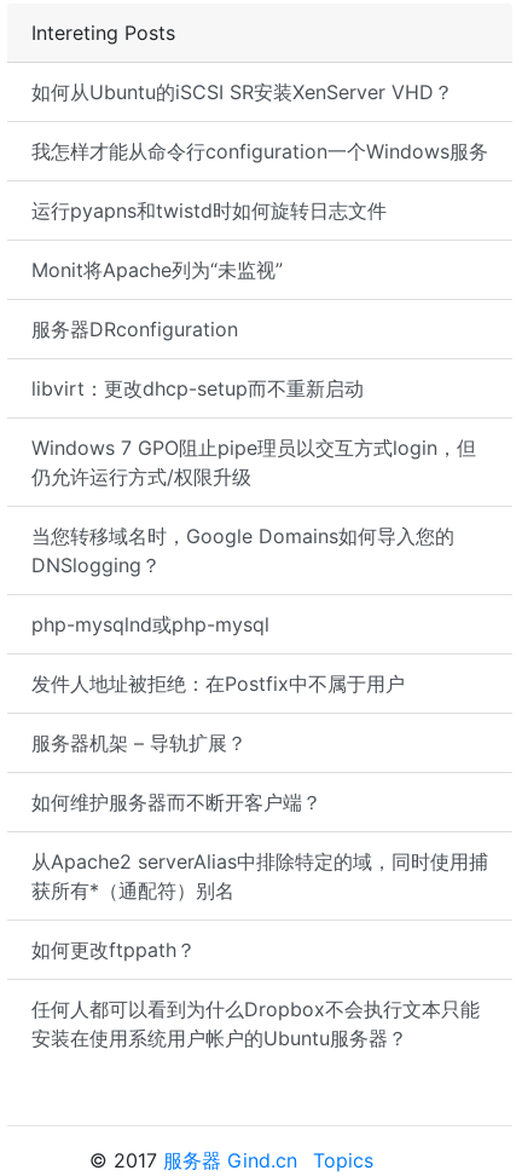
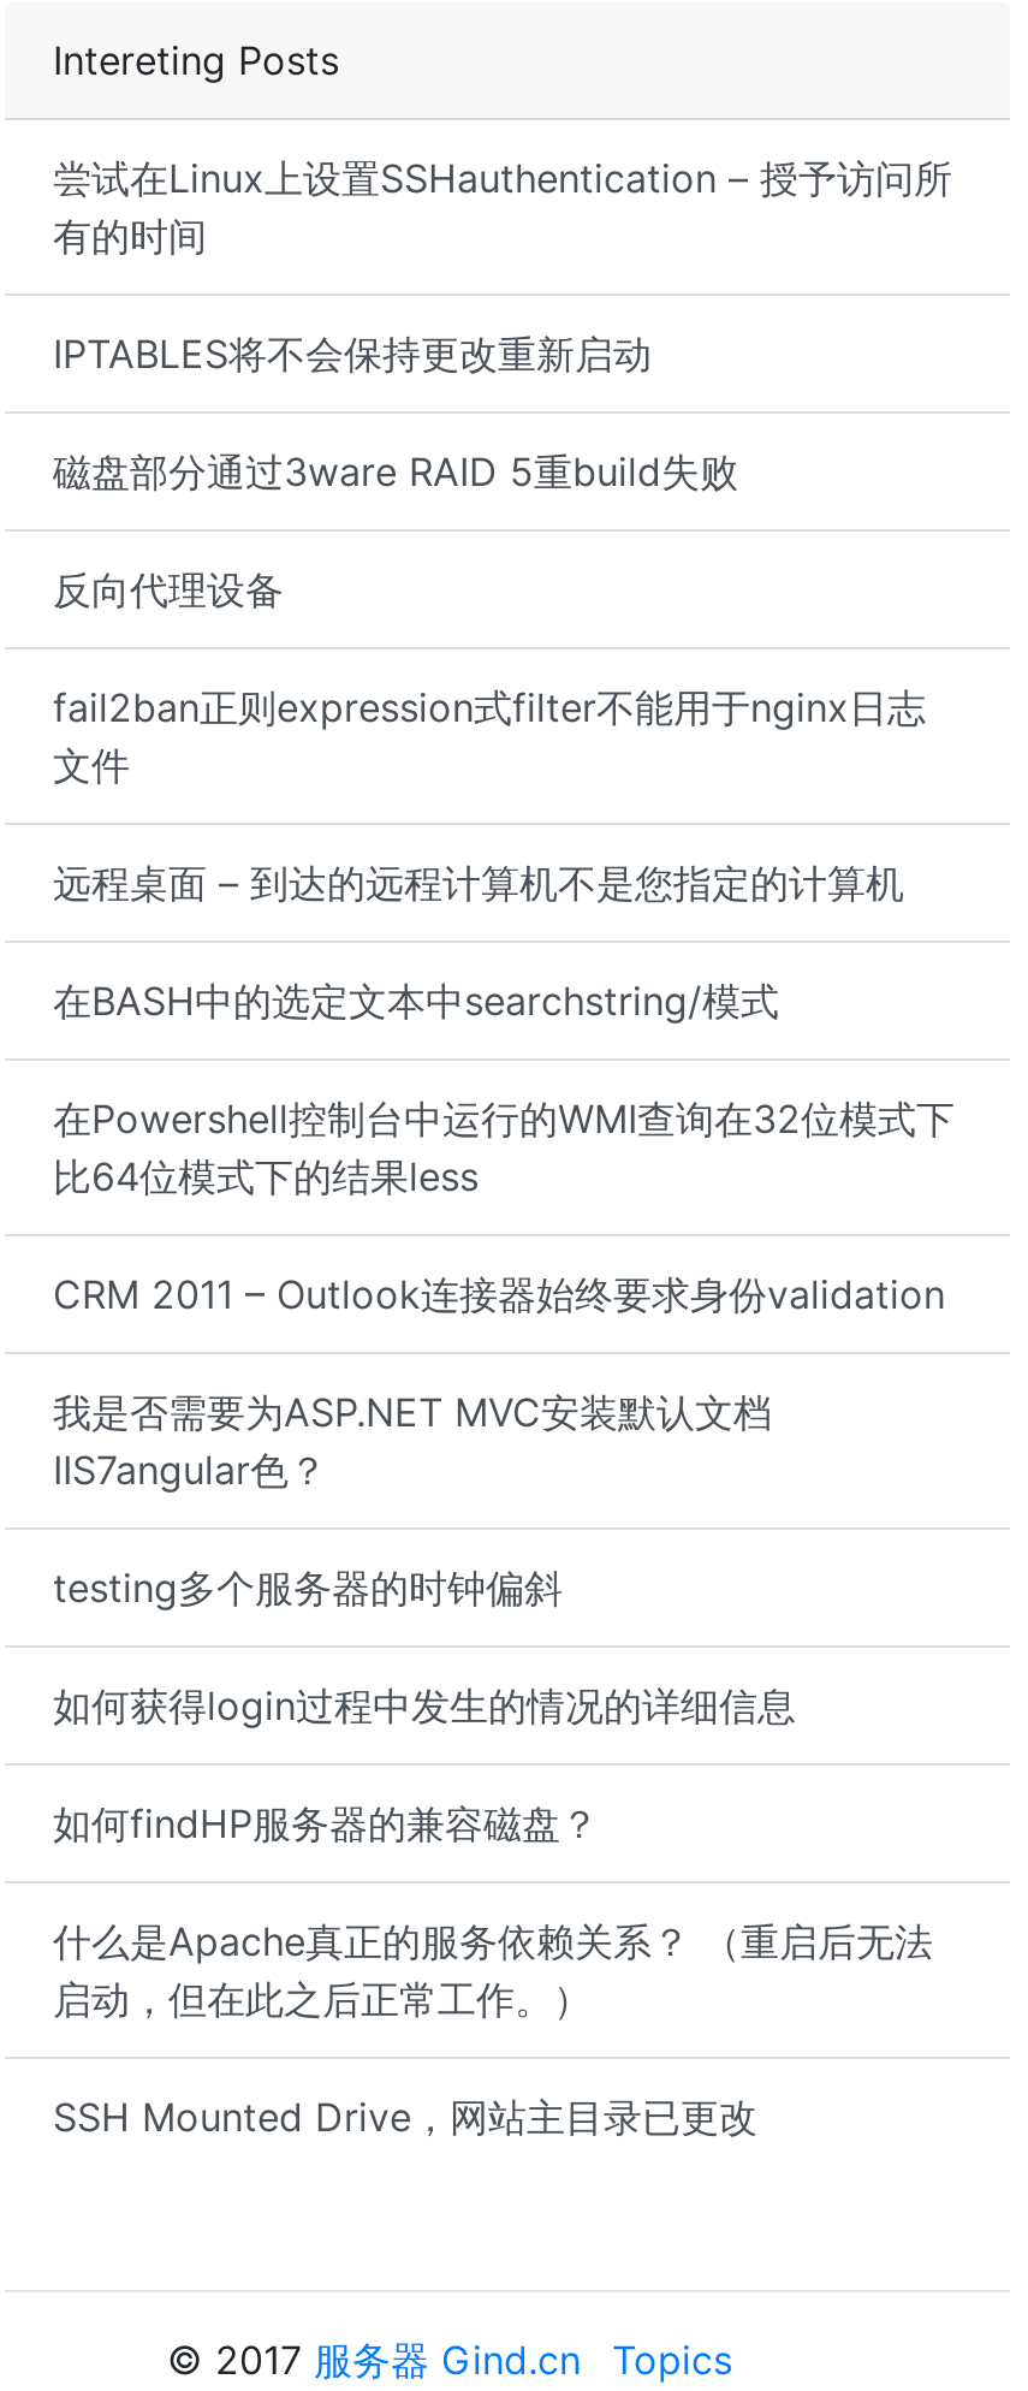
- 如何从Ubuntu的iSCSI SR安装XenServer VHD？
+ 尝试在Linux上设置SSHauthentication – 授予访问所
+ 有的时间

- 我怎样才能从命令行configuration一个Windows服务
+ IPTABLES将不会保持更改重新启动

- 运行pyapns和twistd时如何旋转日志文件
+ 磁盘部分通过3ware RAID 5重build失败

- Monit将Apache列为“未监视”
+ 反向代理设备

- 服务器DRconfiguration
+ fail2ban正则expression式filter不能用于nginx日志
+ 文件

- libvirt：更改dhcp-setup而不重新启动
+ 远程桌面 – 到达的远程计算机不是您指定的计算机

- Windows 7 GPO阻止pipe理员以交互方式login，但
- 仍允许运行方式/权限升级
+ 在BASH中的选定文本中searchstring/模式

- 当您转移域名时，Google Domains如何导入您的
- DNSlogging？
+ 在Powershell控制台中运行的WMI查询在32位模式下
+ 比64位模式下的结果less

- php-mysqlnd或php-mysql
+ CRM 2011 – Outlook连接器始终要求身份validation

- 发件人地址被拒绝：在Postfix中不属于用户
+ 我是否需要为ASP.NET MVC安装默认文档
+ IIS7angular色？

- 服务器机架 – 导轨扩展？
+ testing多个服务器的时钟偏斜

- 如何维护服务器而不断开客户端？
+ 如何获得login过程中发生的情况的详细信息

- 从Apache2 serverAlias中排除特定的域，同时使用捕
- 获所有*（通配符）别名
+ 如何findHP服务器的兼容磁盘？

- 如何更改ftppath？
+ 什么是Apache真正的服务依赖关系？ （重启后无法
+ 启动，但在此之后正常工作。）

- 任何人都可以看到为什么Dropbox不会执行文本只能
- 安装在使用系统用户帐户的Ubuntu服务器？
+ SSH Mounted Drive，网站主目录已更改
